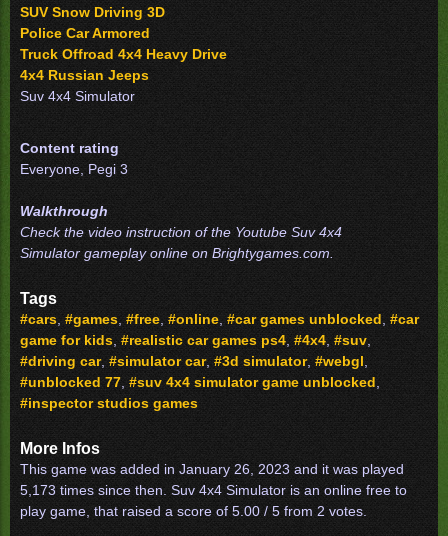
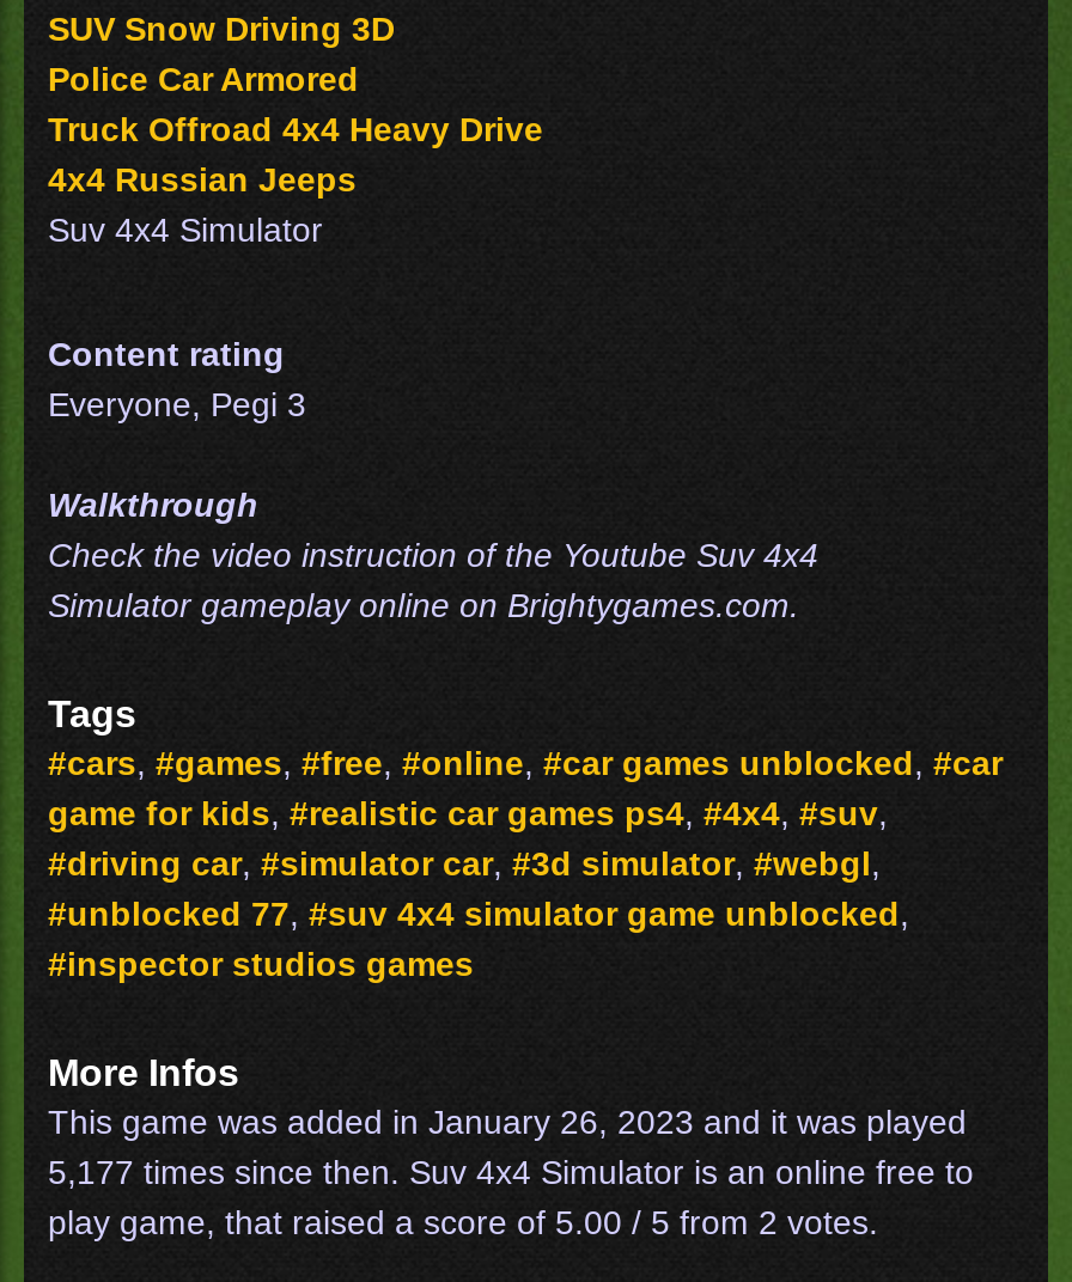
- 5,173 times since then. Suv 4x4 Simulator is an online free to
+ 5,177 times since then. Suv 4x4 Simulator is an online free to
